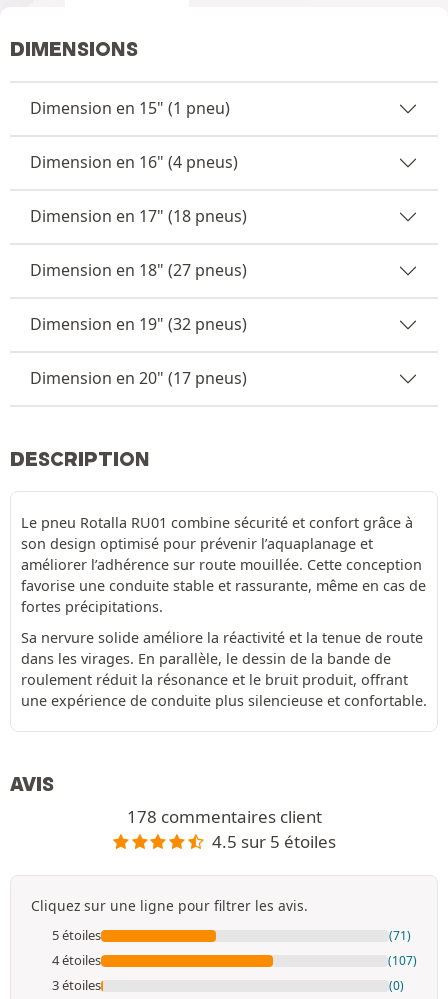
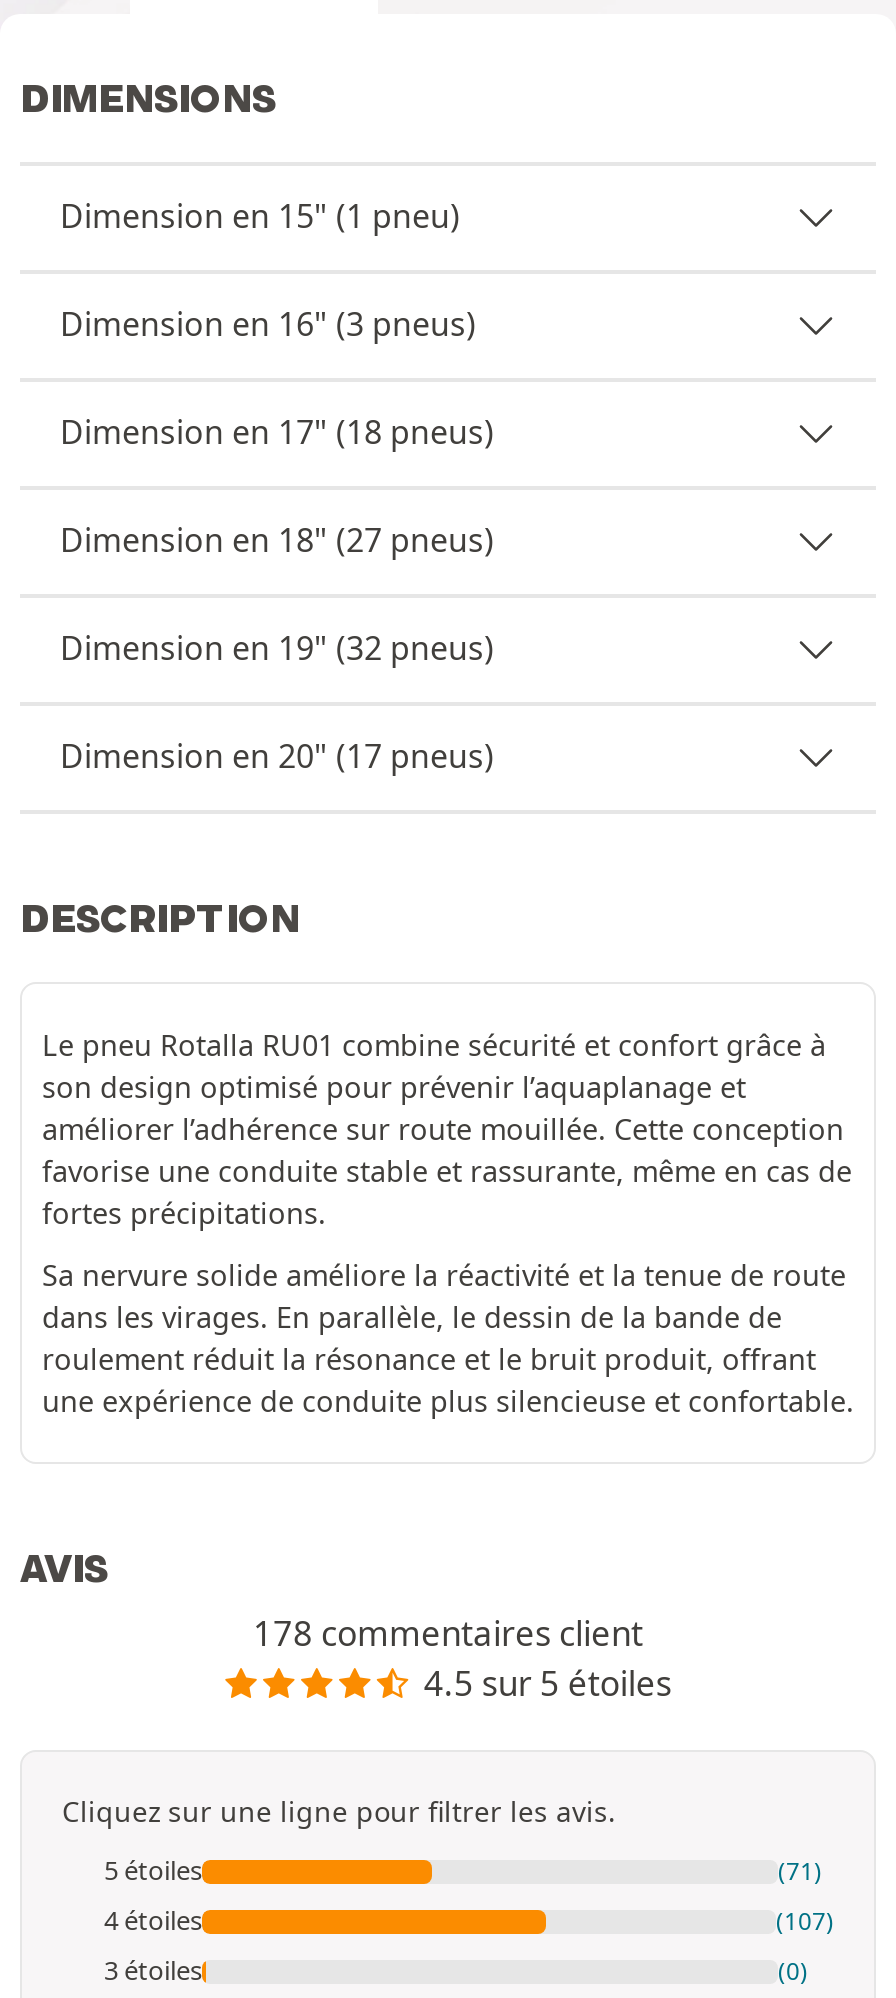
- Dimension en 16" (4 pneus)
+ Dimension en 16" (3 pneus)
